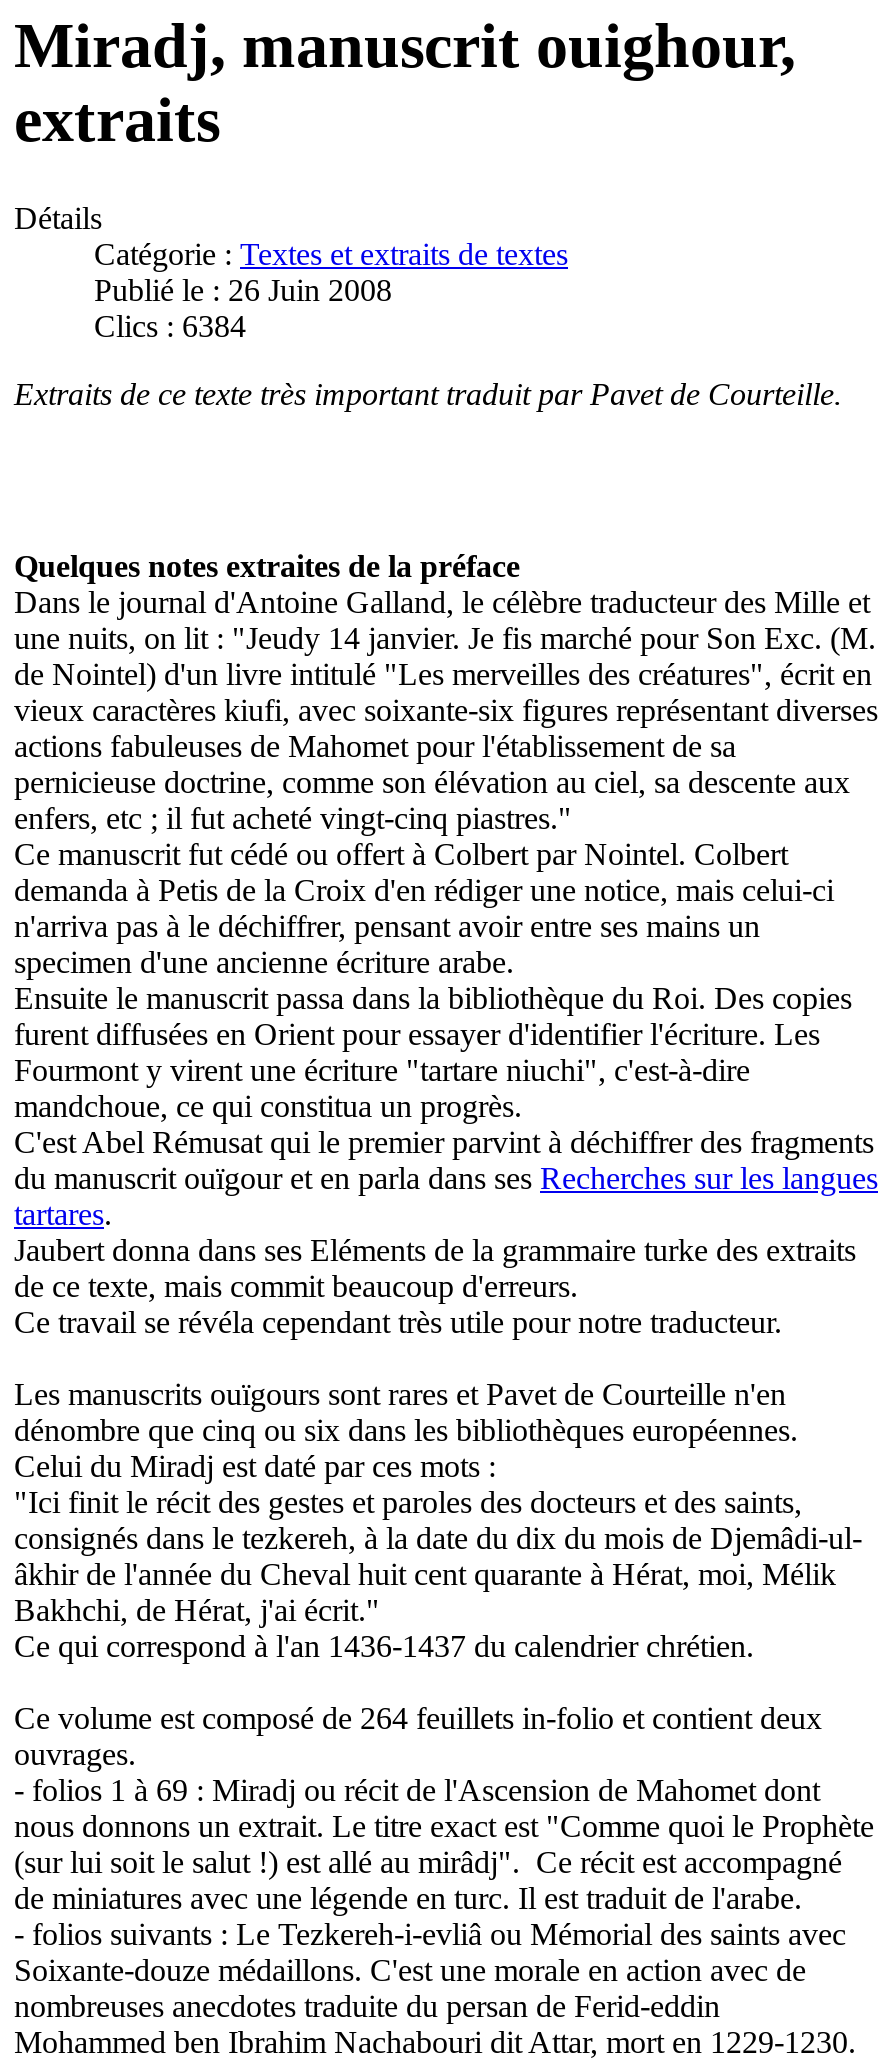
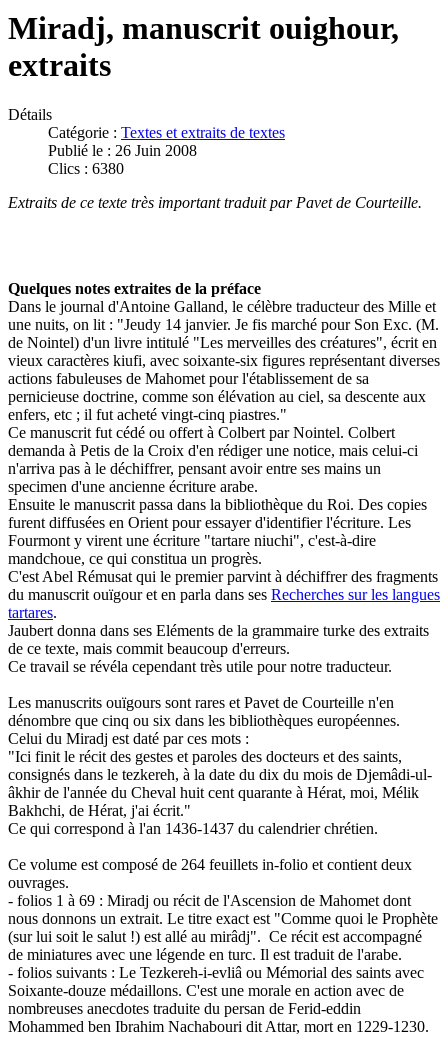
- Clics : 6384
+ Clics : 6380
